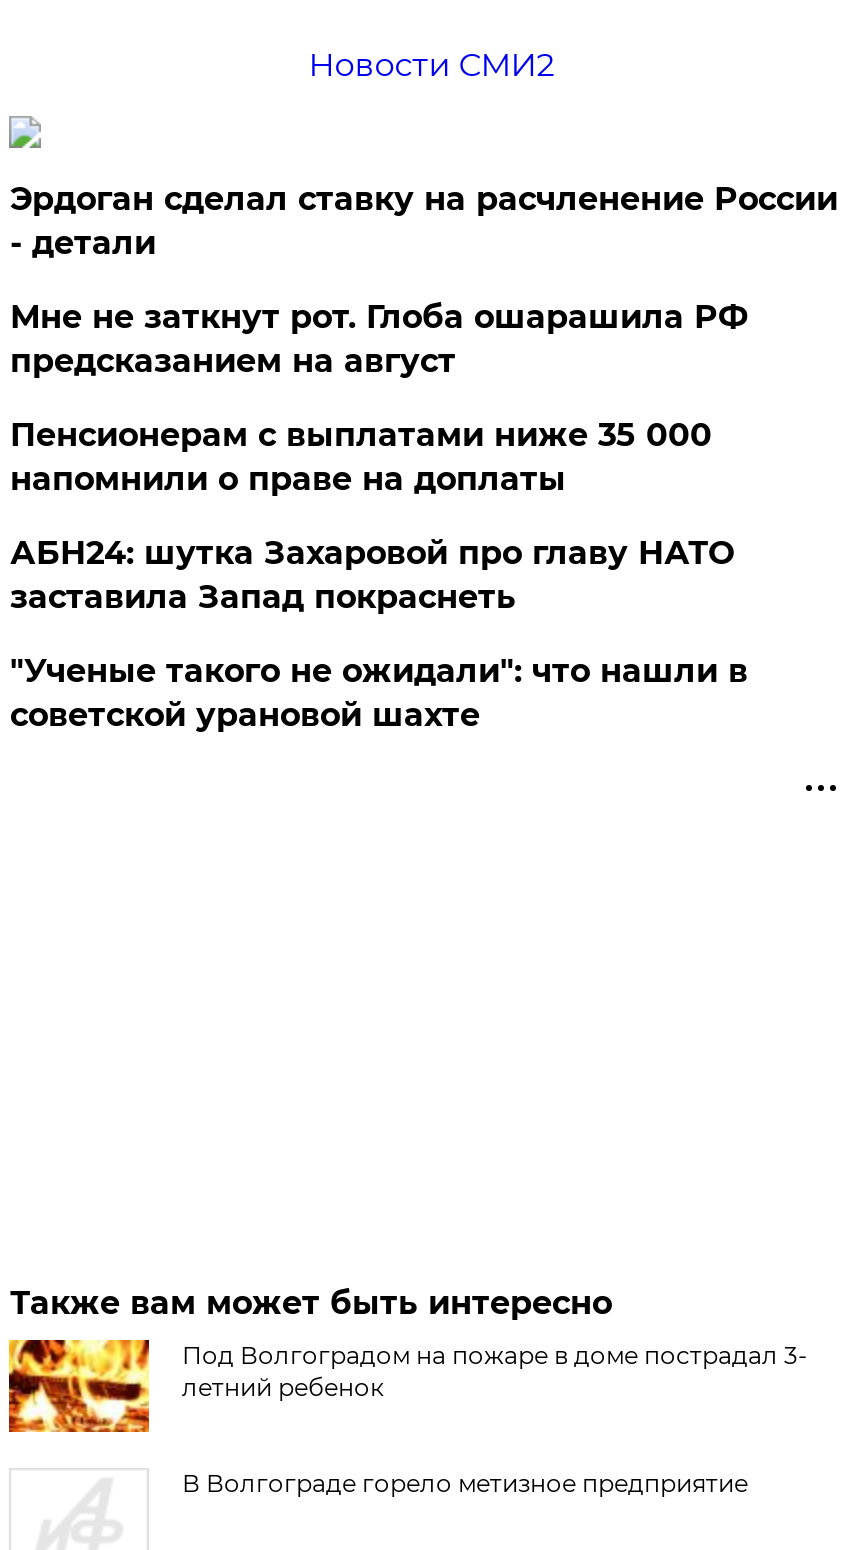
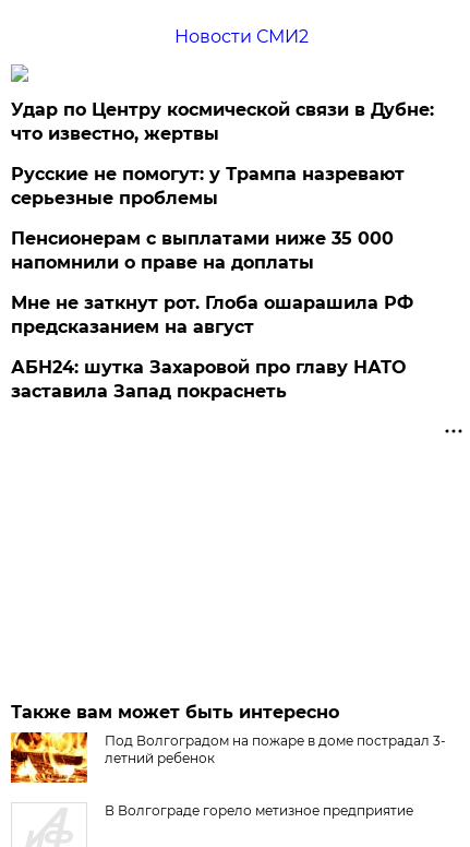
+ Русские не помогут: у Трампа назревают
+ серьезные проблемы

- Эрдоган сделал ставку на расчленение России
- - детали
+ Удар по Центру космической связи в Дубне:
+ что известно, жертвы

moved down: Мне не заткнут рот. Глоба ошарашила РФ | предсказанием на август

moved down: АБН24: шутка Захаровой про главу НАТО | заставила Запад покраснеть

- "Ученые такого не ожидали": что нашли в
- советской урановой шахте
